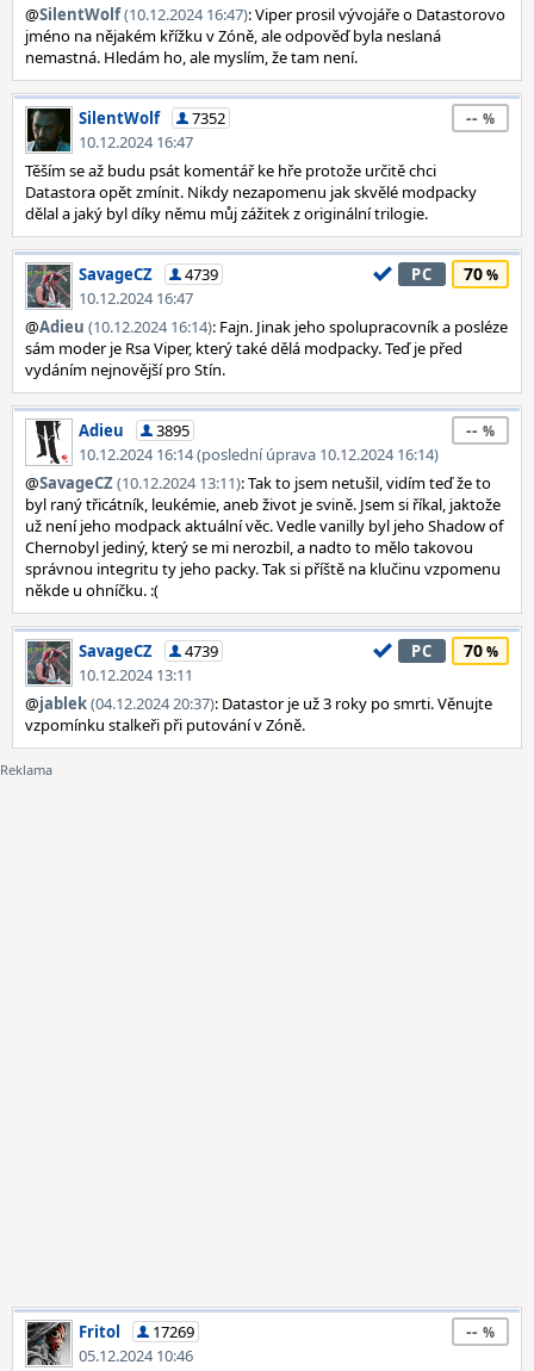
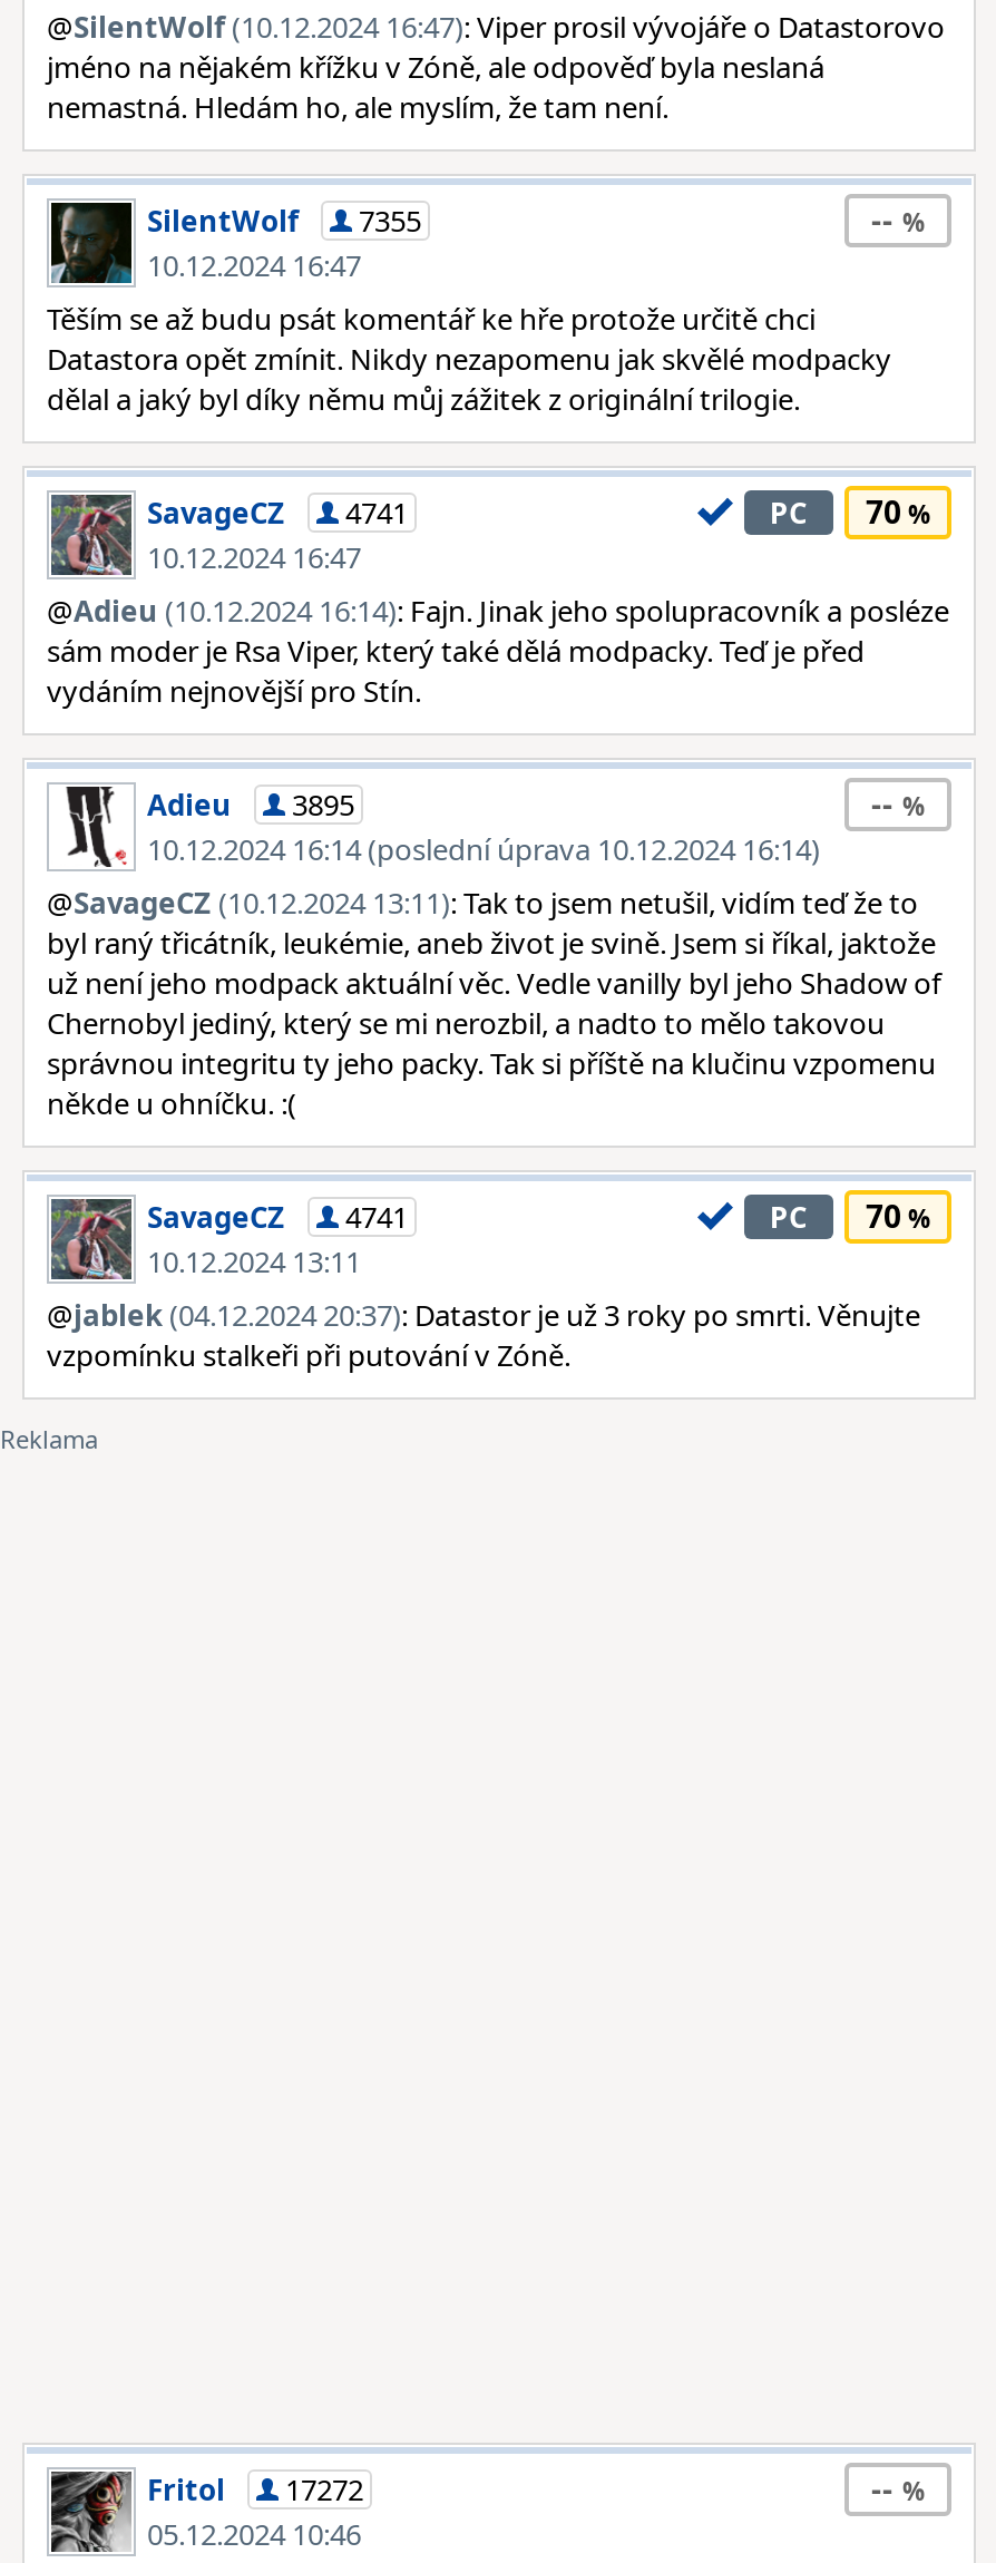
- SilentWolf 7352
+ SilentWolf 7355

- SavageCZ 4739
+ SavageCZ 4741

- SavageCZ 4739
+ SavageCZ 4741

- Fritol 17269
+ Fritol 17272
